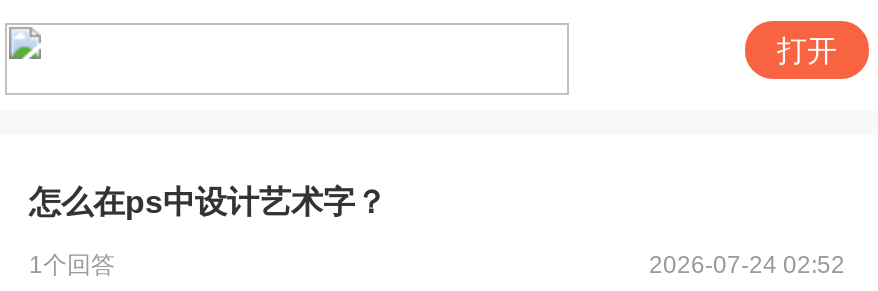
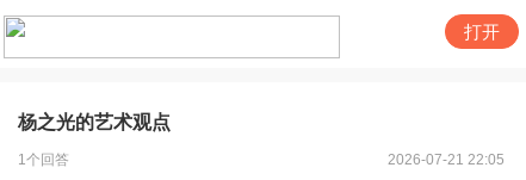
- 怎么在ps中设计艺术字？
+ 杨之光的艺术观点

- 2026-07-24 02:52
+ 2026-07-21 22:05
